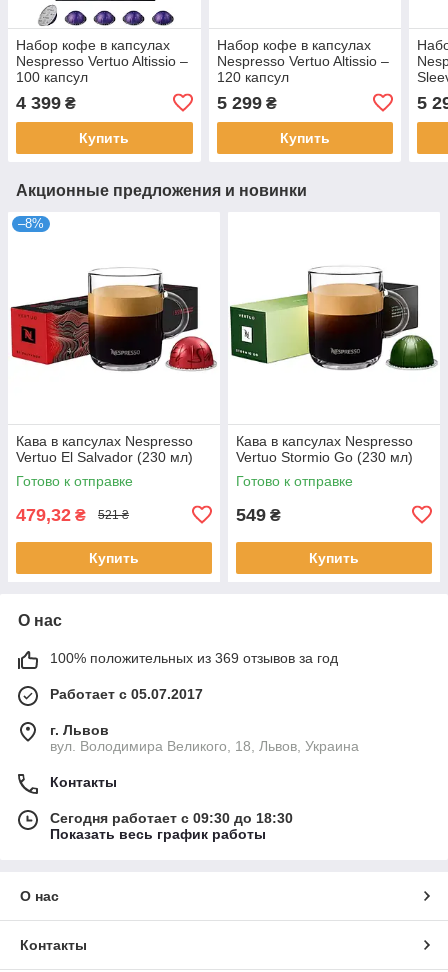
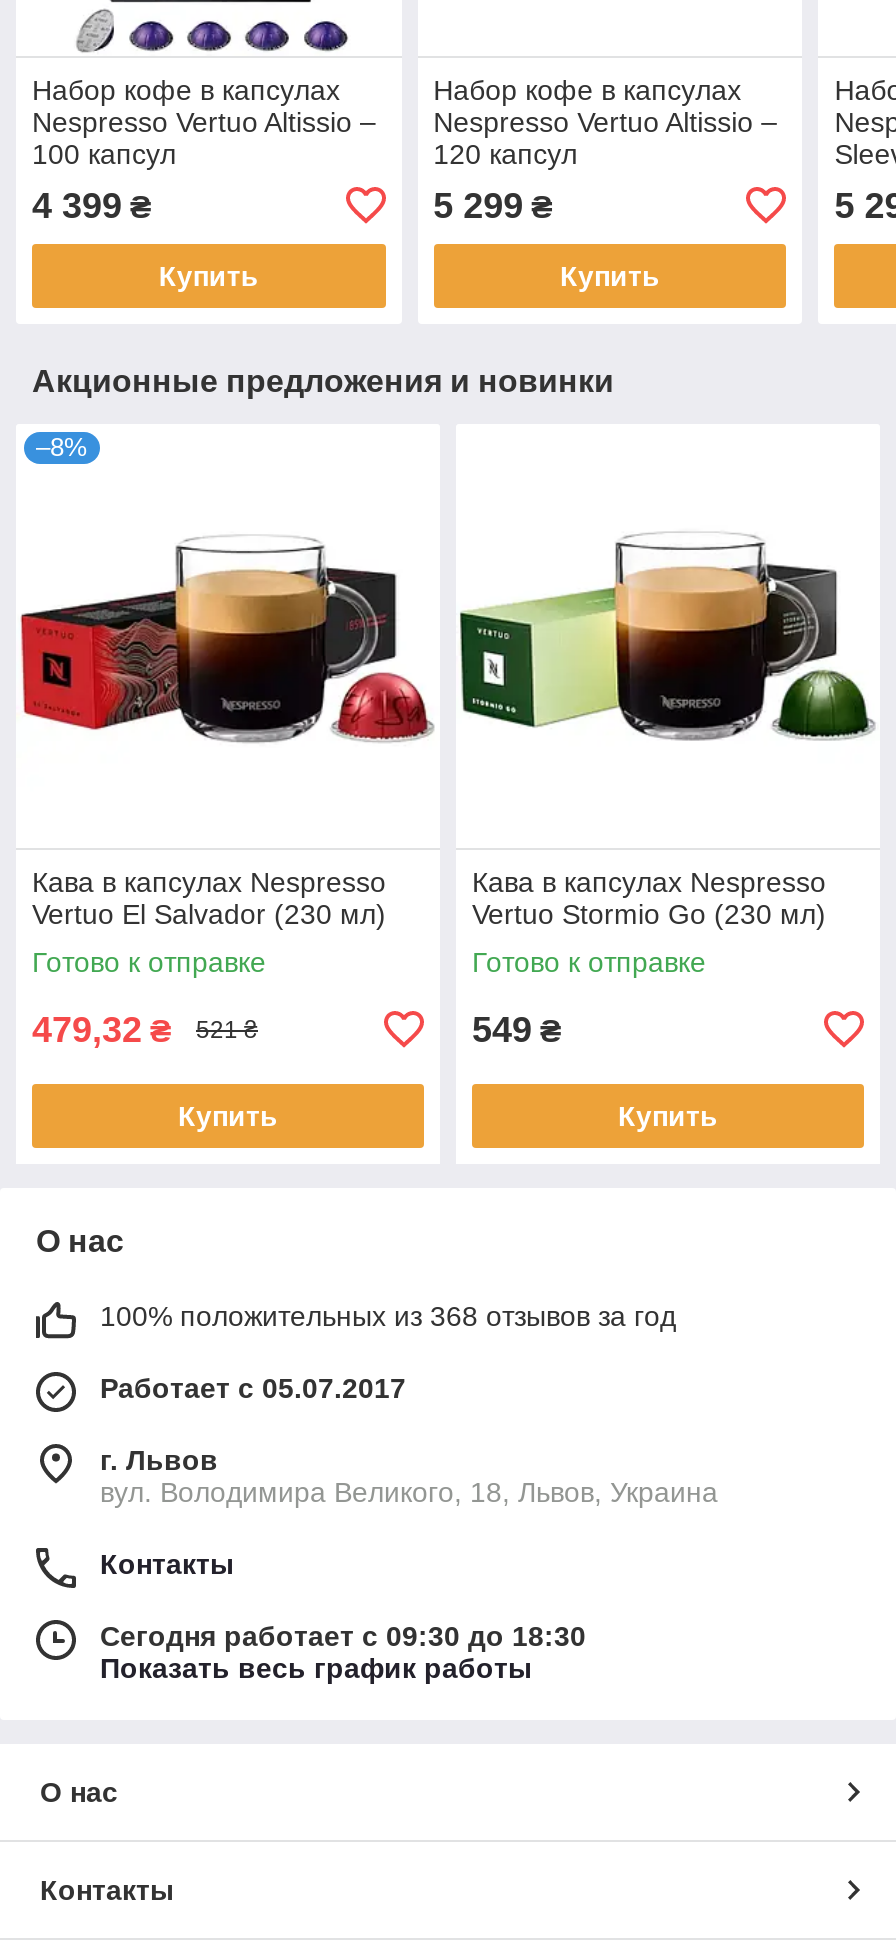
- 100% положительных из 369 отзывов за год
+ 100% положительных из 368 отзывов за год
